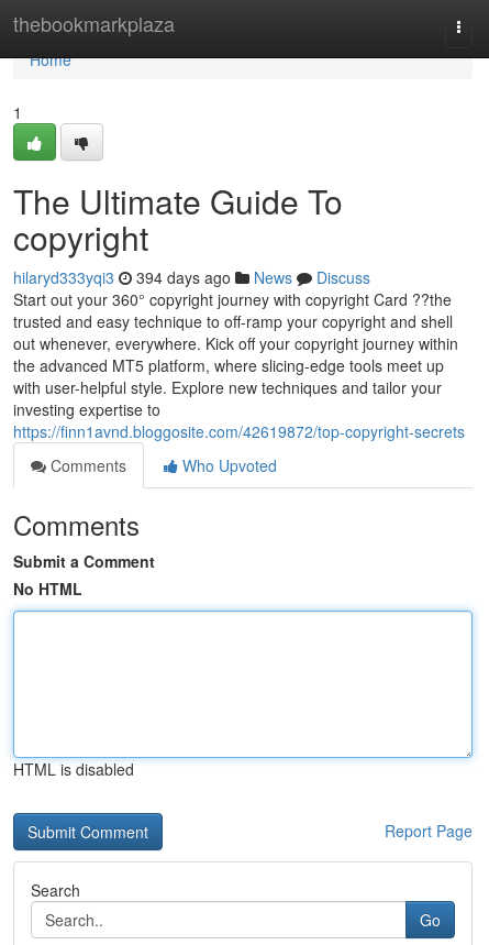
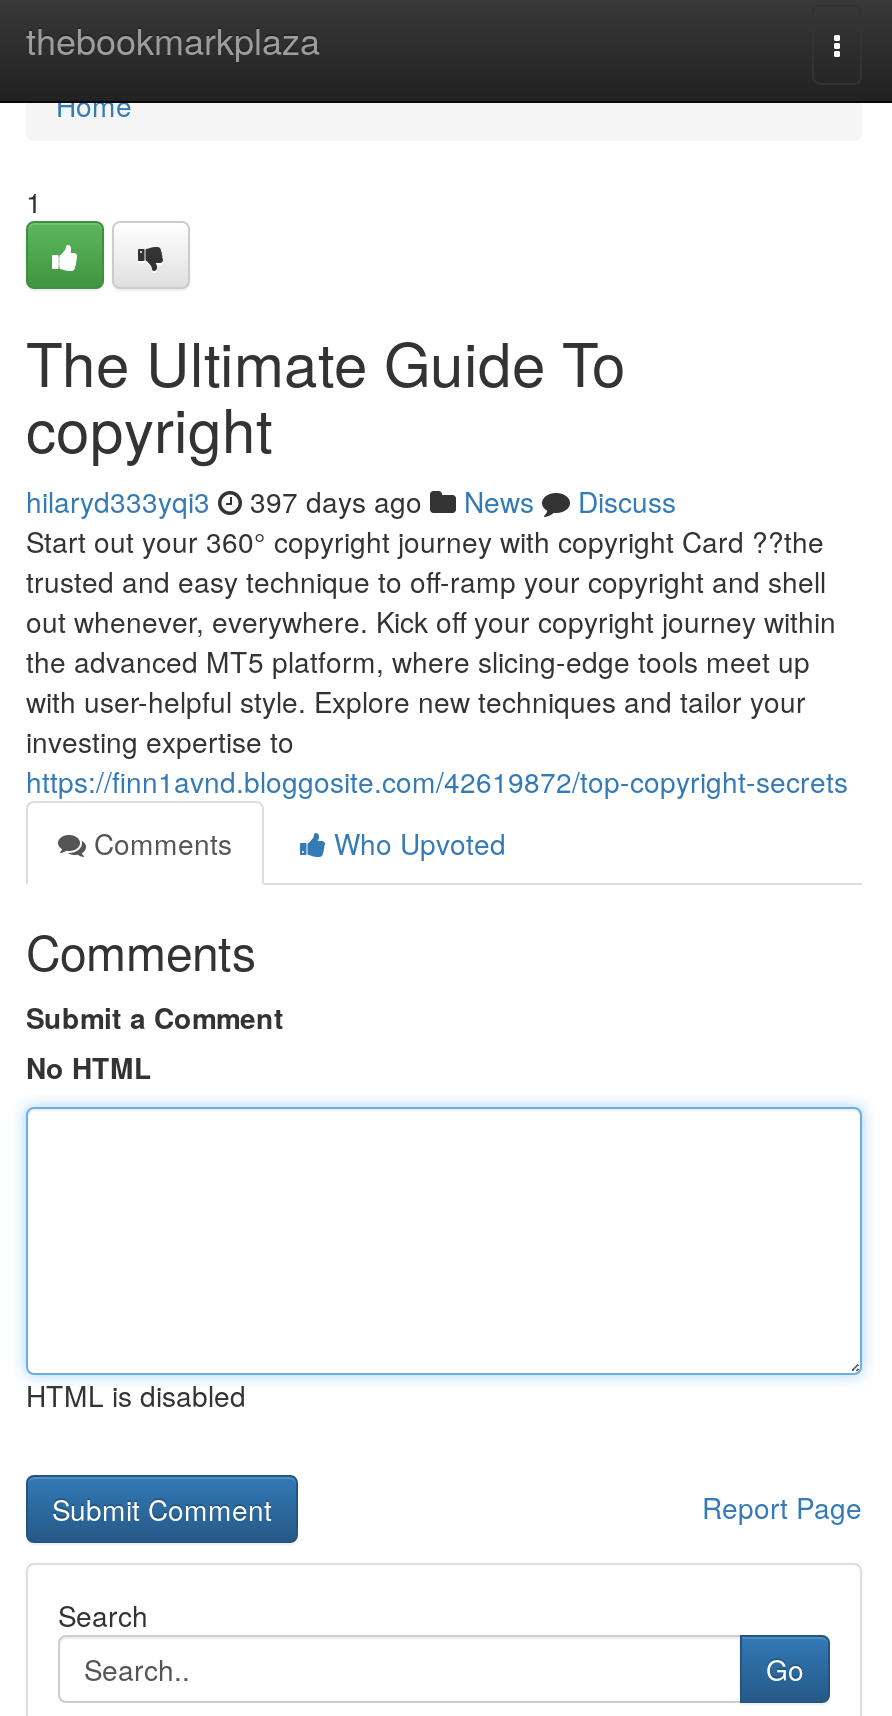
- hilaryd333yqi3 394 days ago News Discuss
+ hilaryd333yqi3 397 days ago News Discuss
